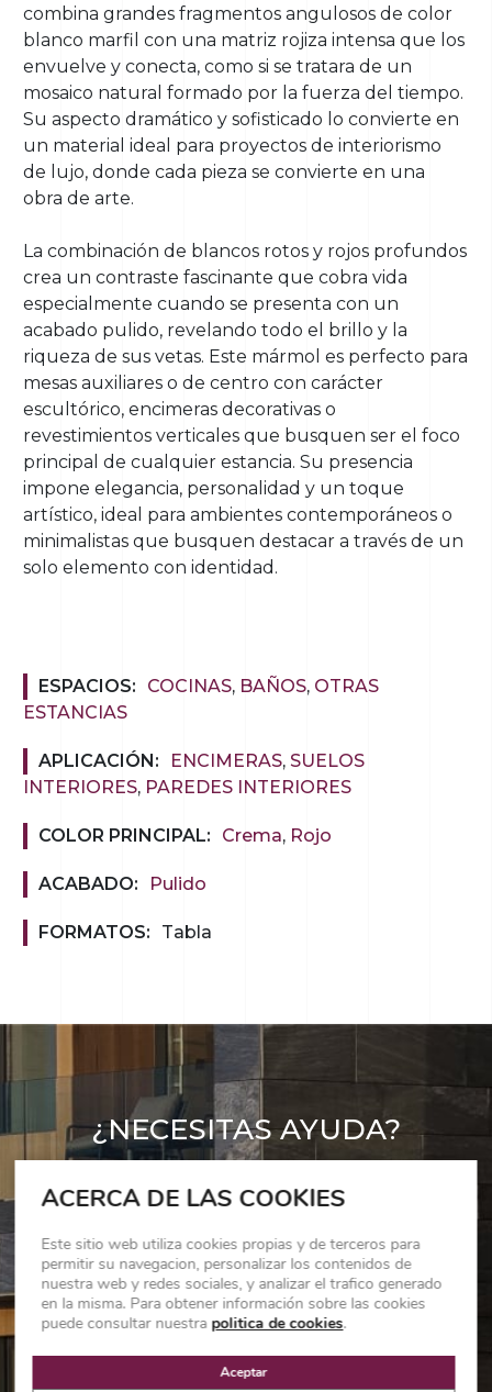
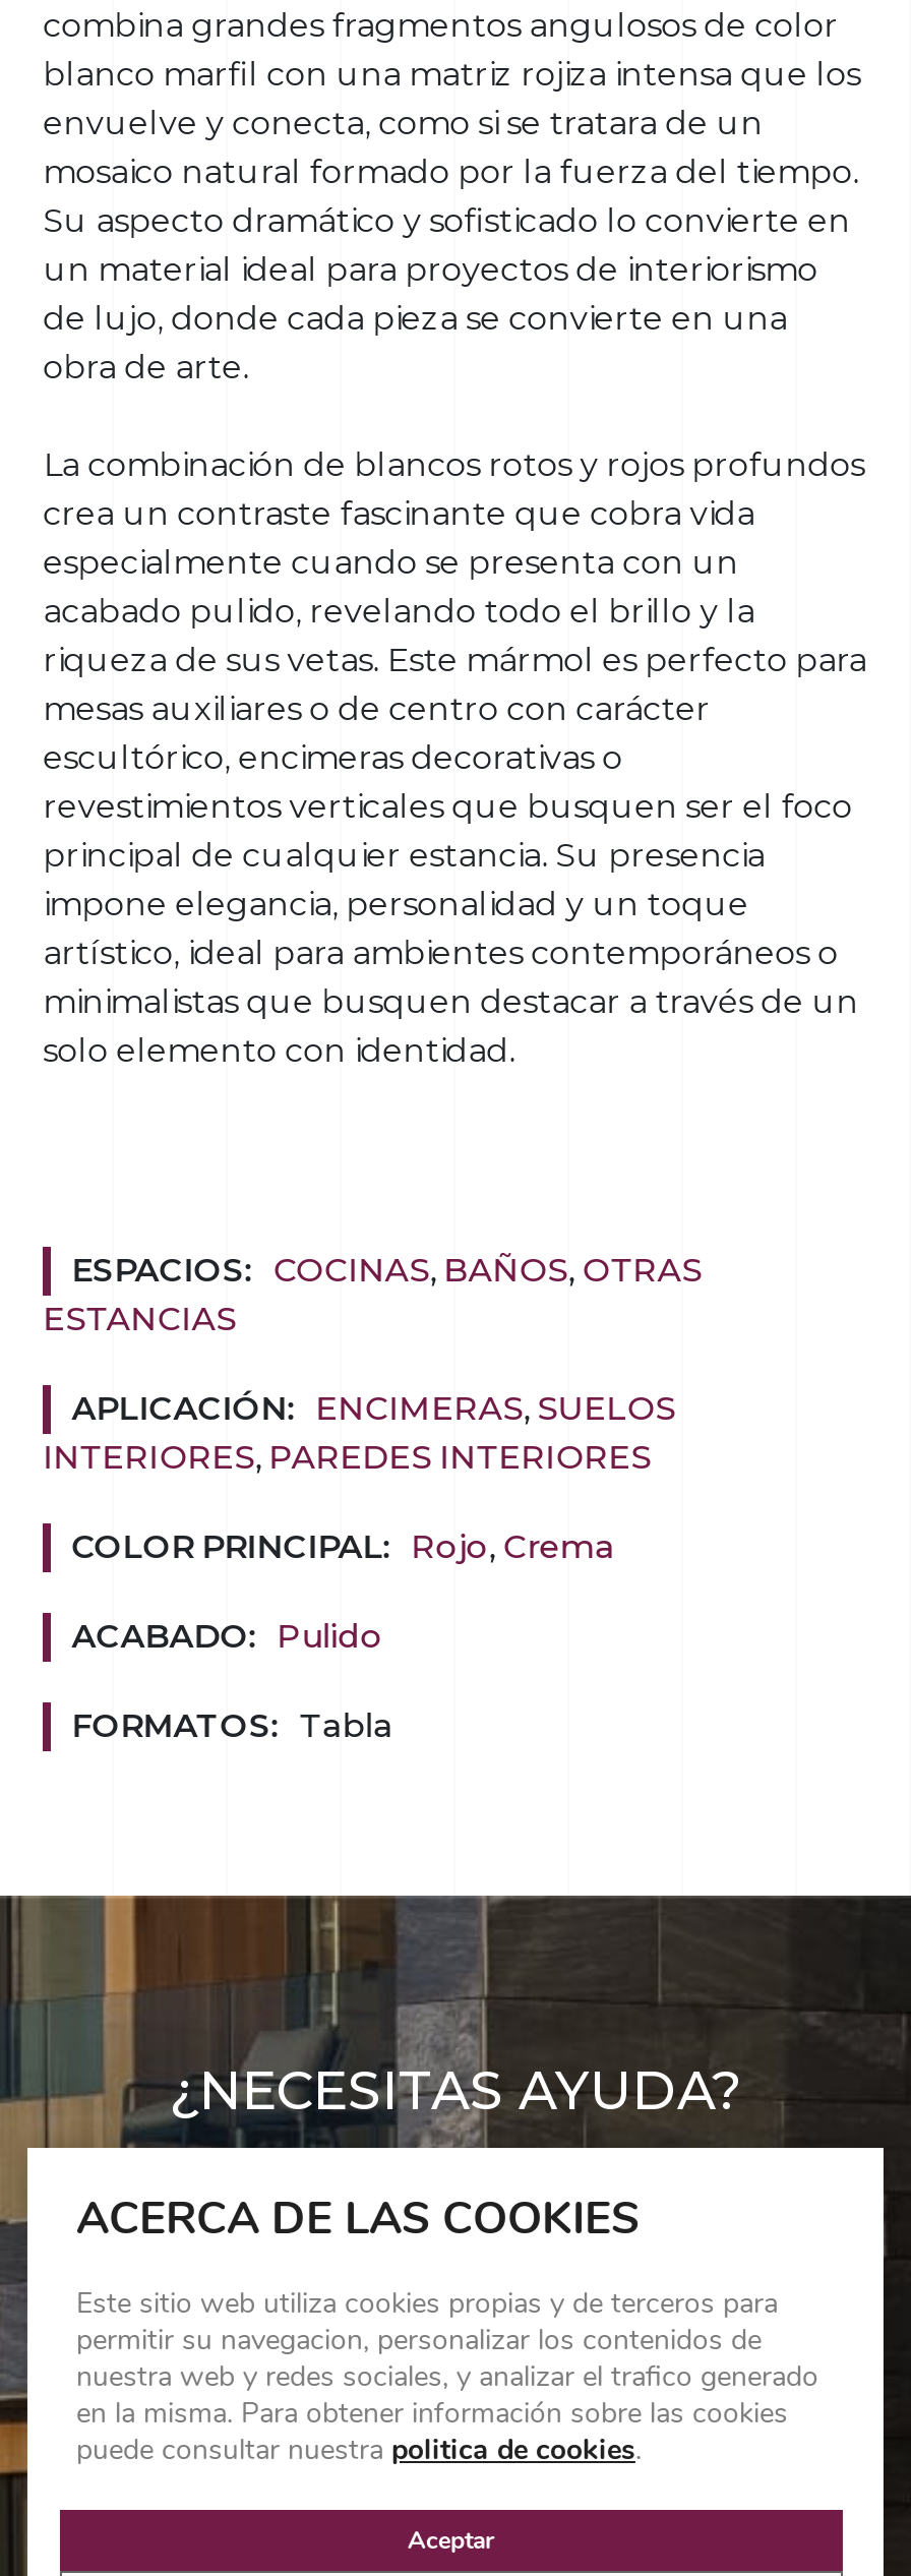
- COLOR PRINCIPAL: Crema, Rojo
+ COLOR PRINCIPAL: Rojo, Crema
